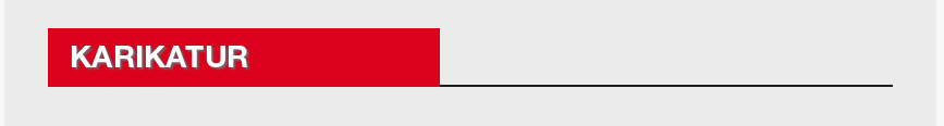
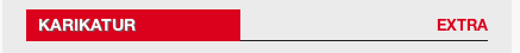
+ EXTRA
